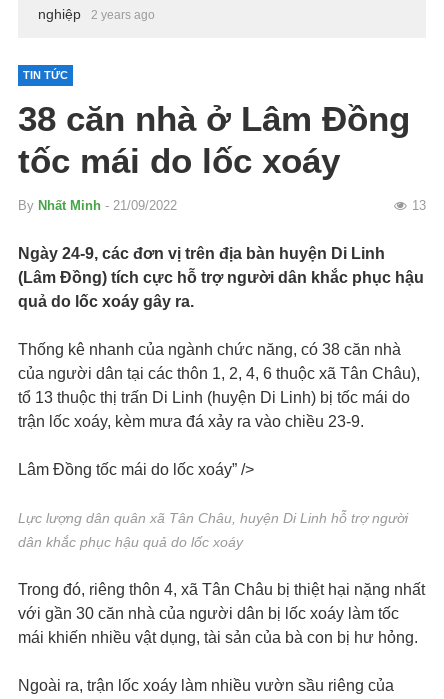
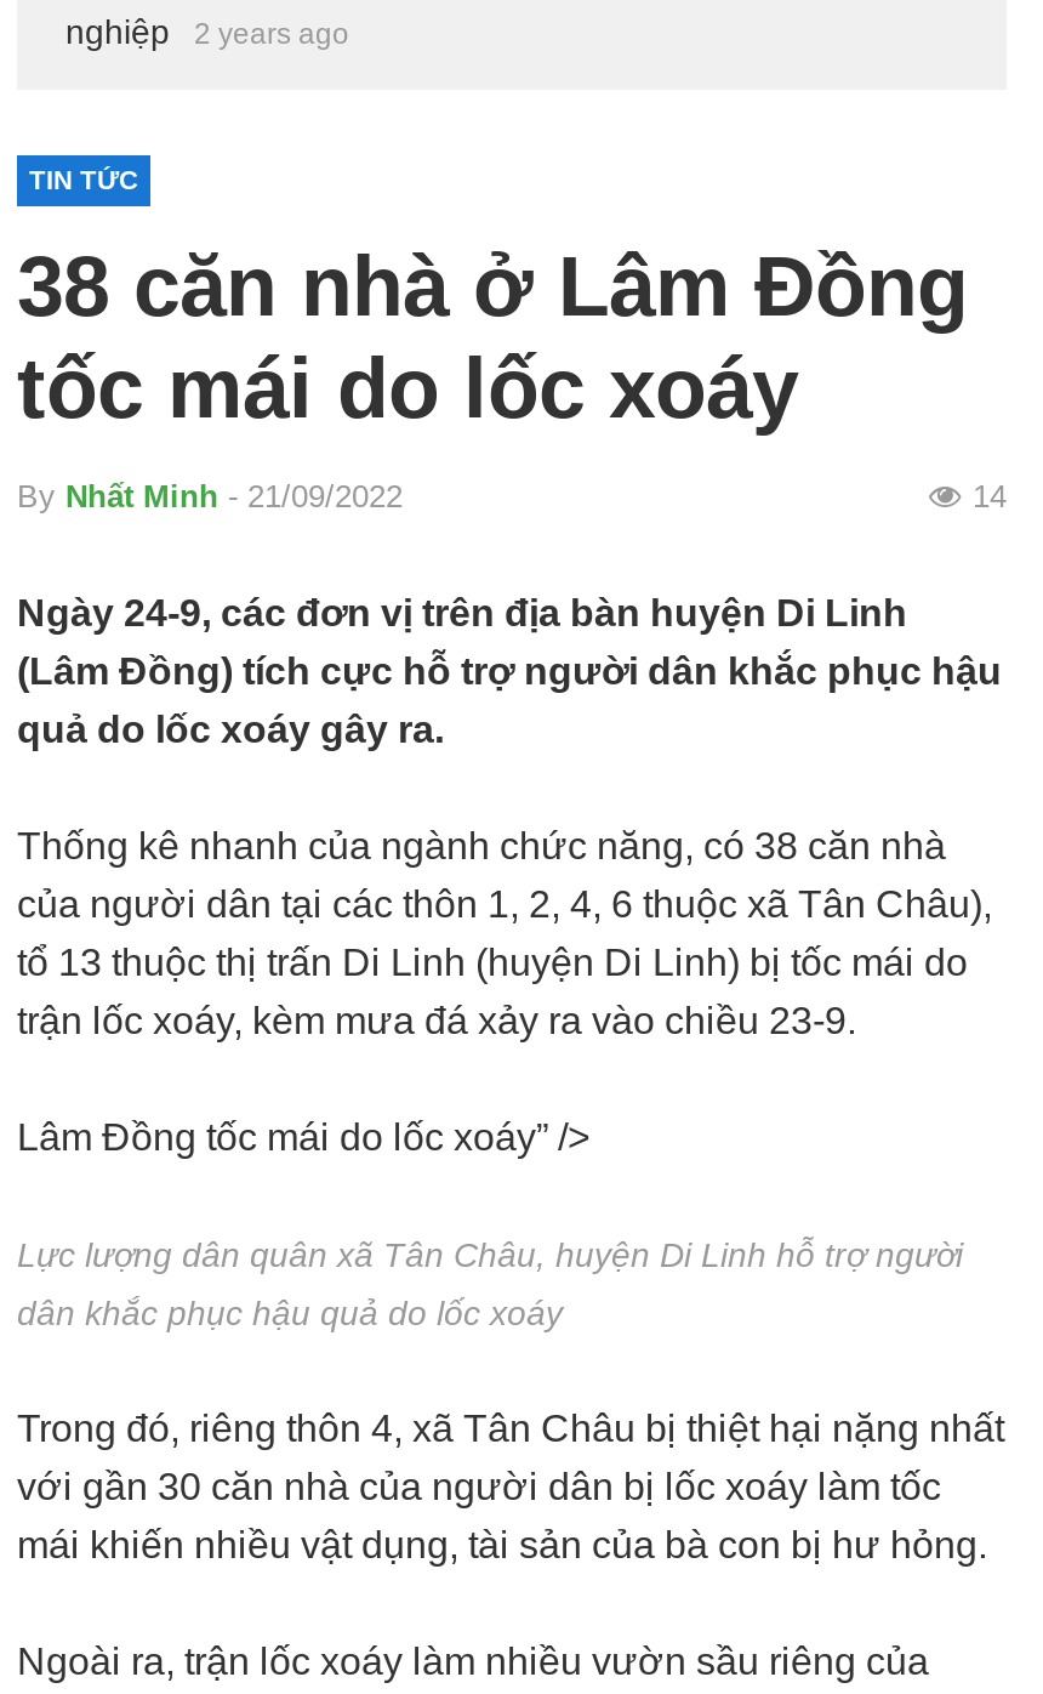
- 13
+ 14
